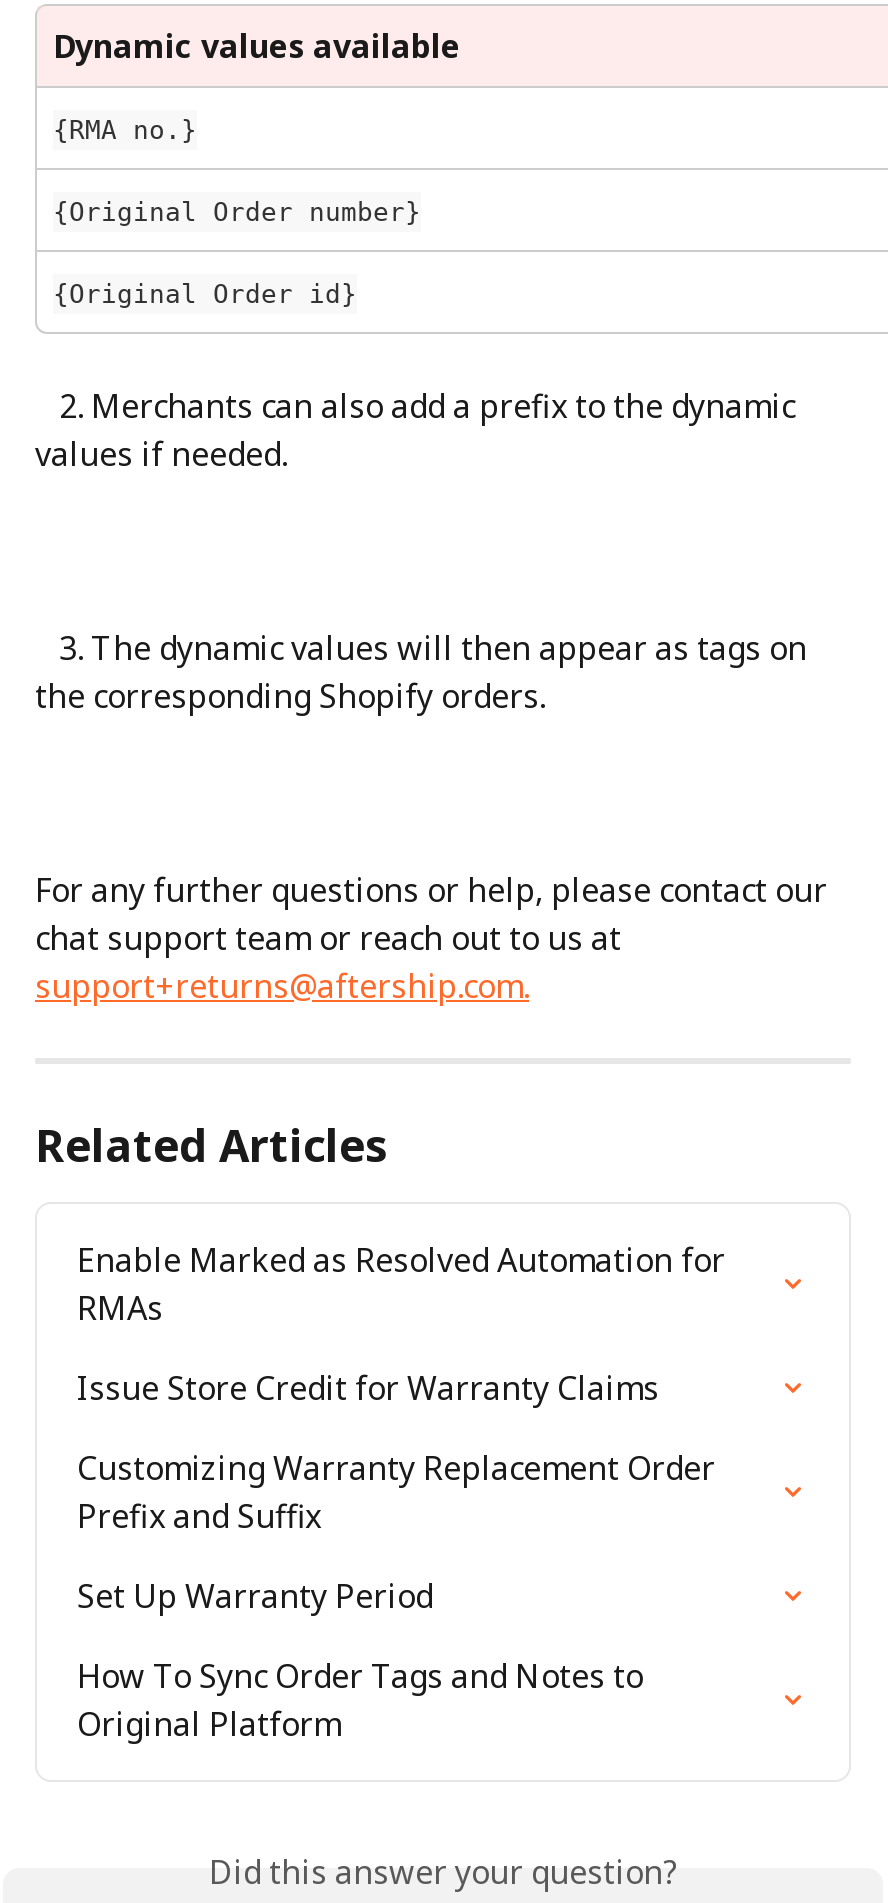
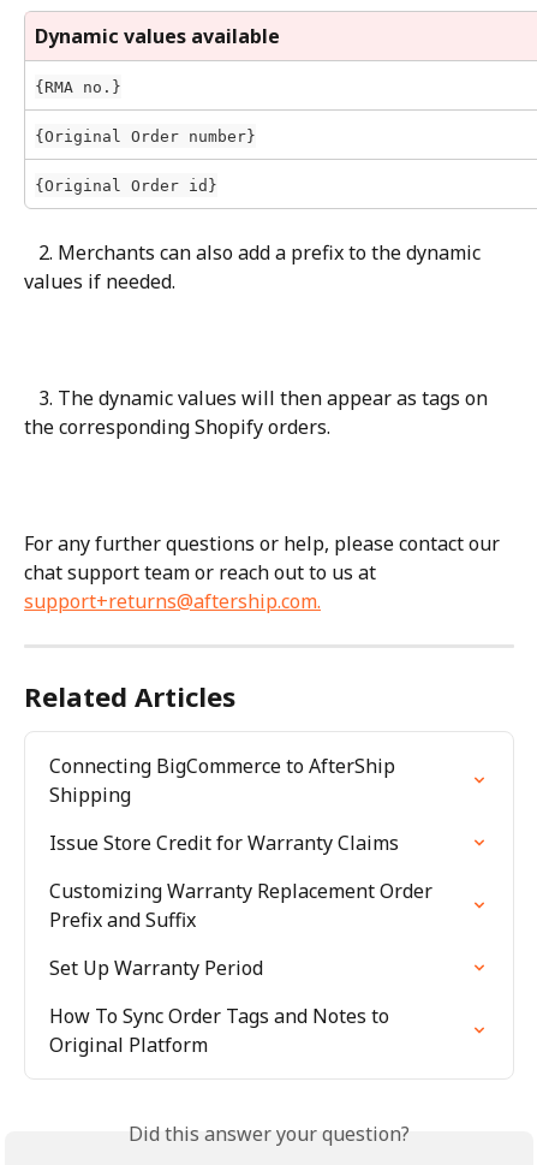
- Enable Marked as Resolved Automation for
- RMAs
+ Connecting BigCommerce to AfterShip
+ Shipping
